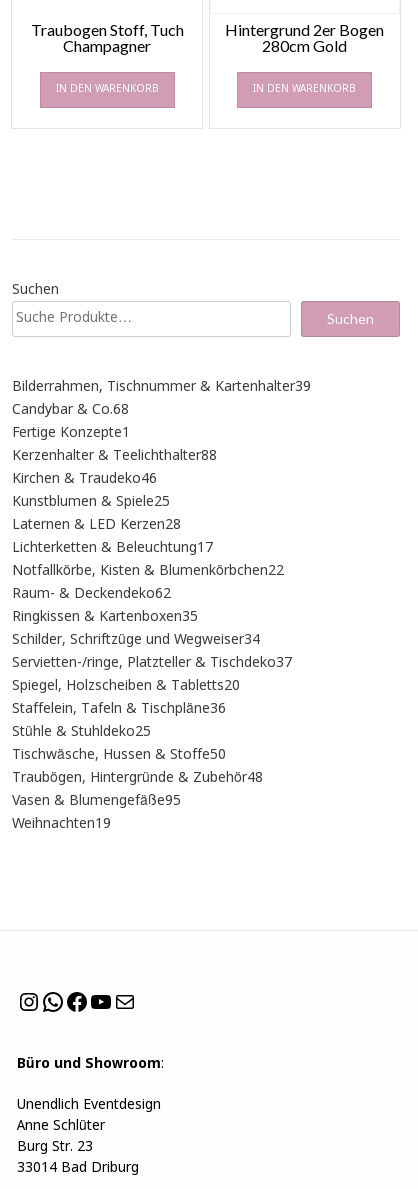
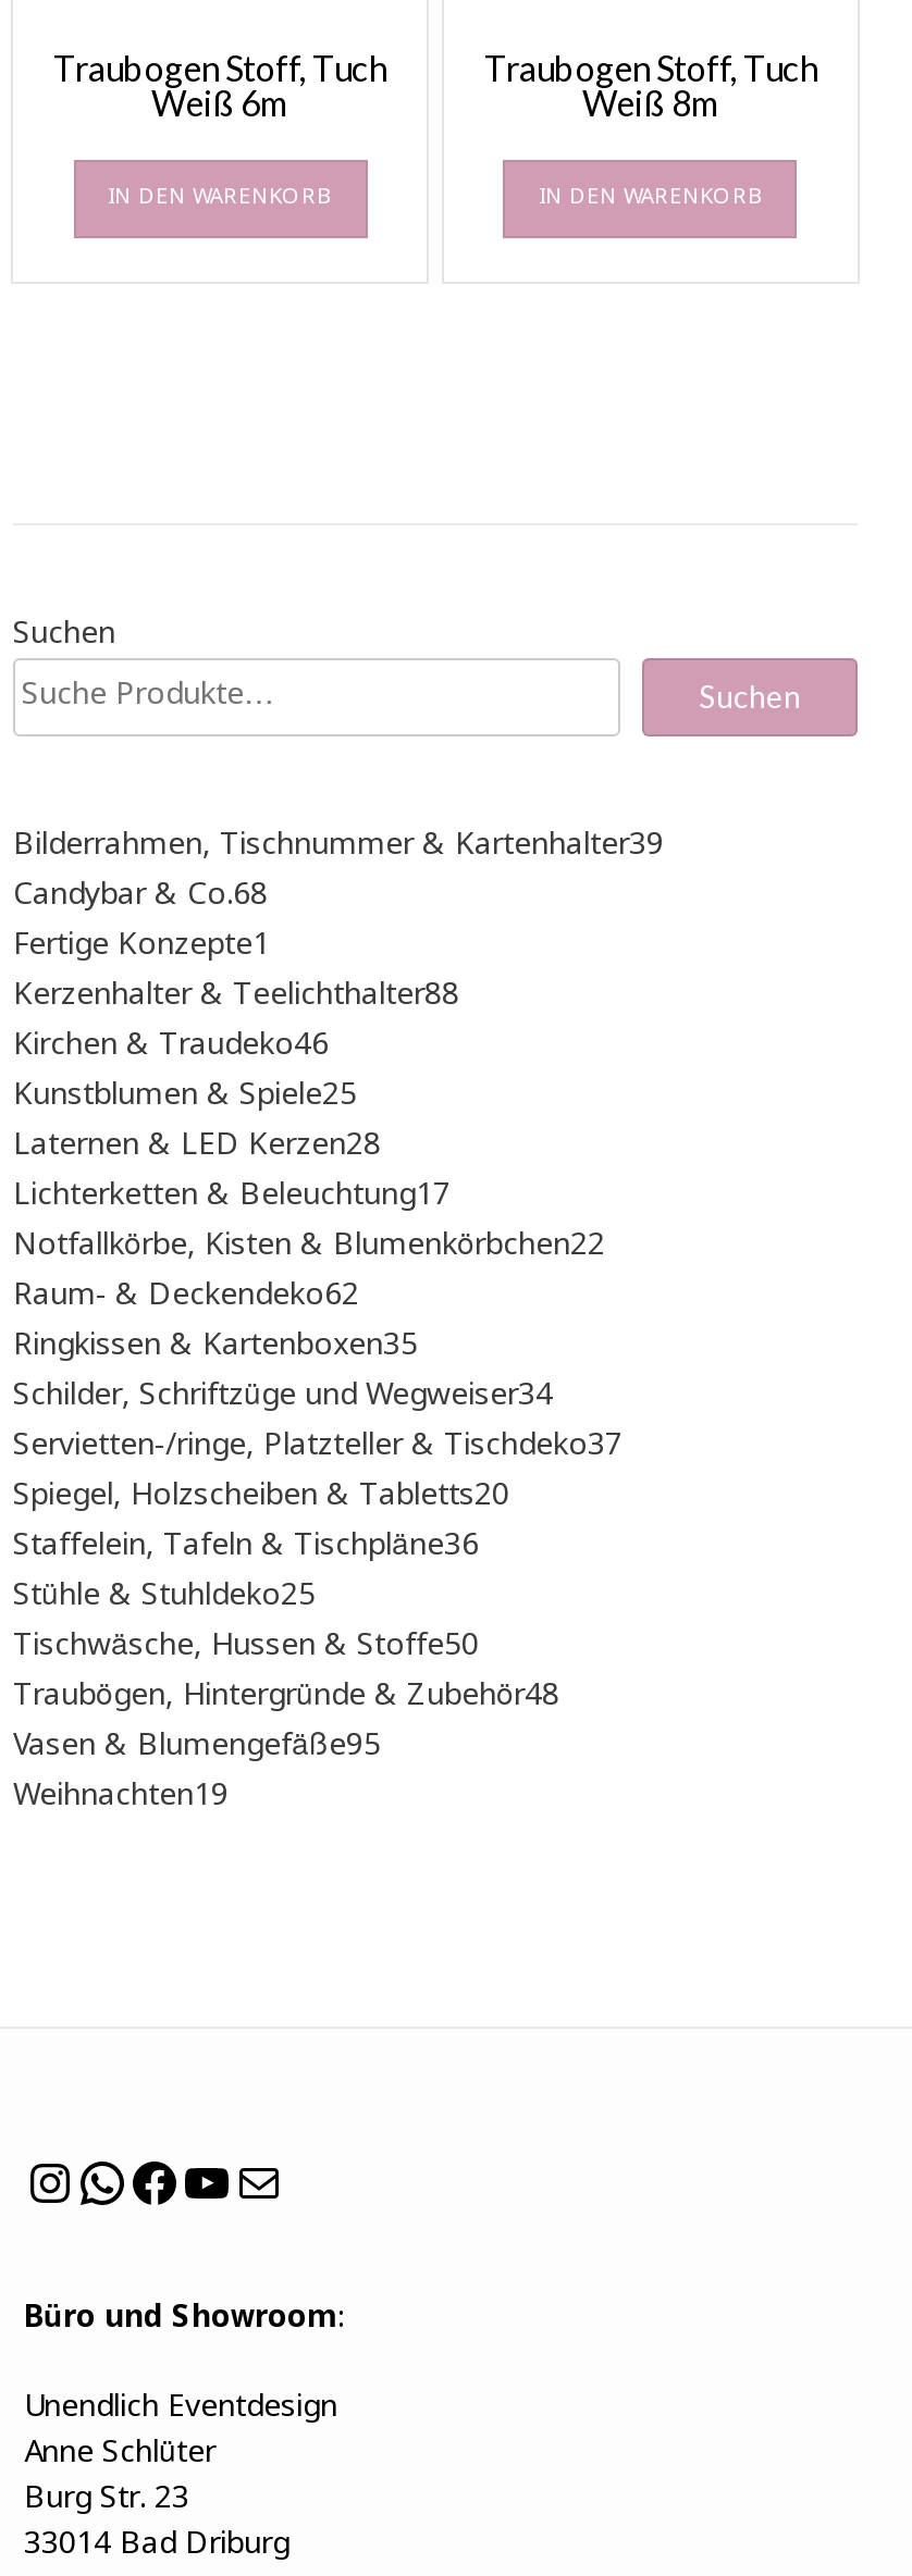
- Hintergrund 2er Bogen
- 280cm Gold
+ Traubogen Stoff, Tuch
+ Weiß 8m

- Champagner
+ Weiß 6m
